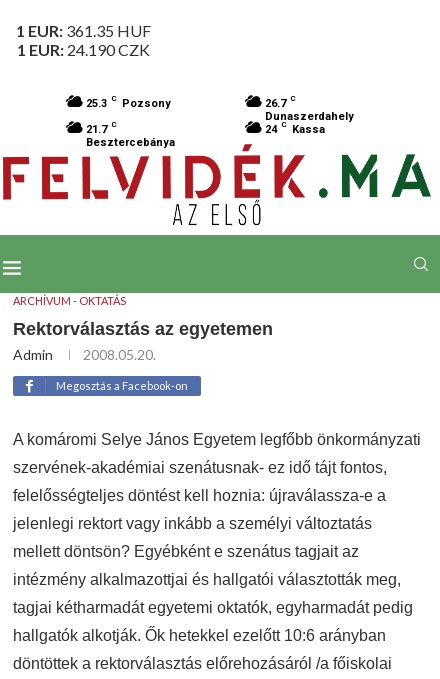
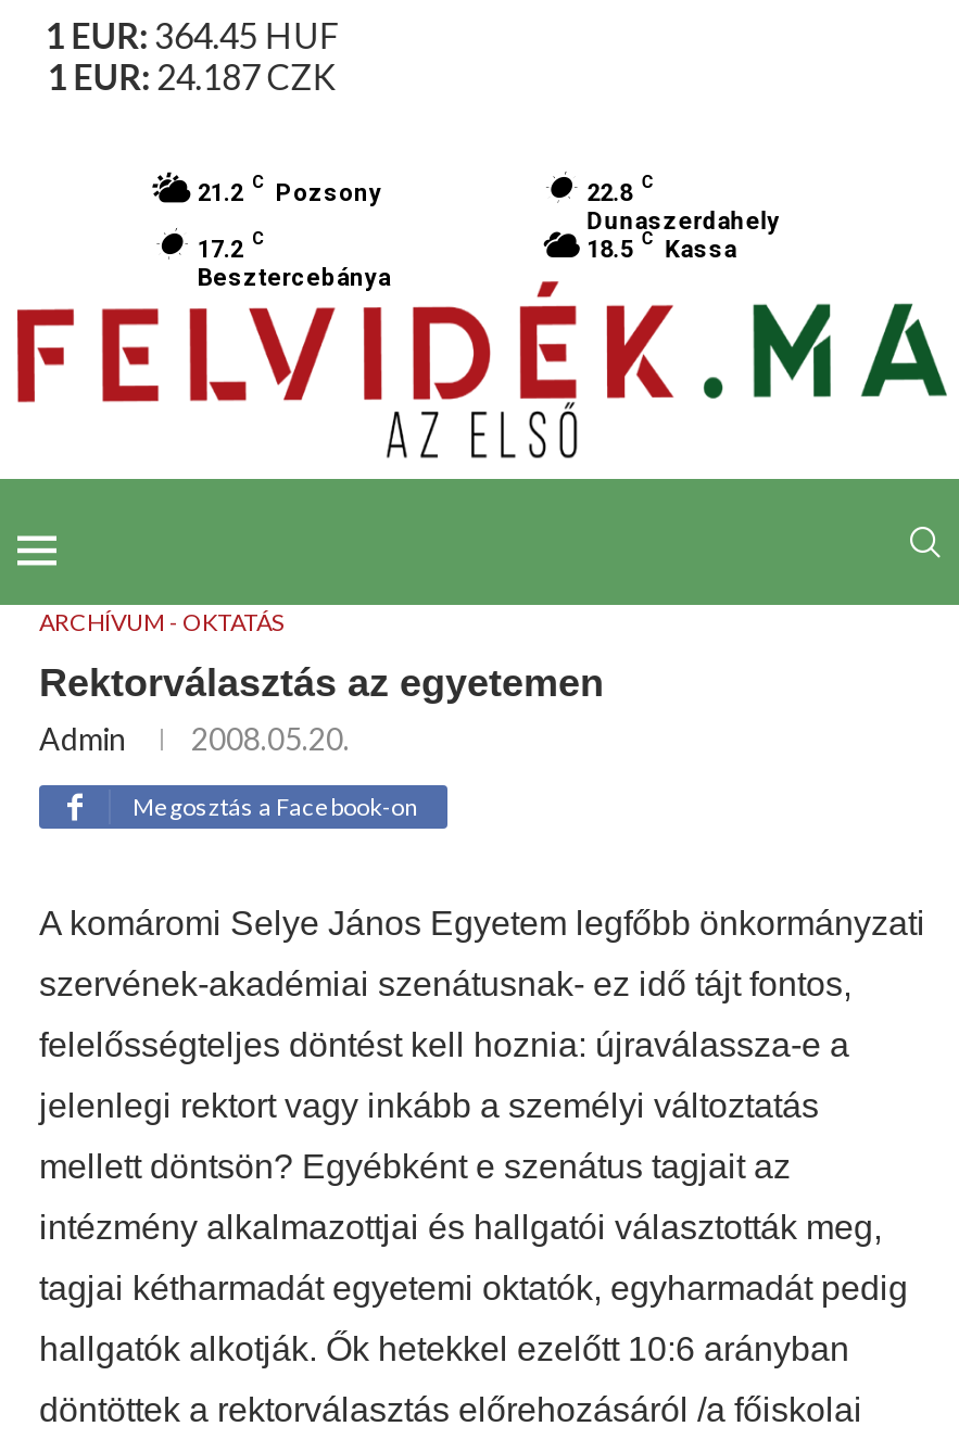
- 1 EUR: 361.35 HUF
+ 1 EUR: 364.45 HUF

- 1 EUR: 24.190 CZK
+ 1 EUR: 24.187 CZK

- 25.3 C Pozsony
+ 21.2 C Pozsony

- 26.7 C
+ 22.8 C

- 21.7 C
+ 17.2 C

- 24 C Kassa
+ 18.5 C Kassa
